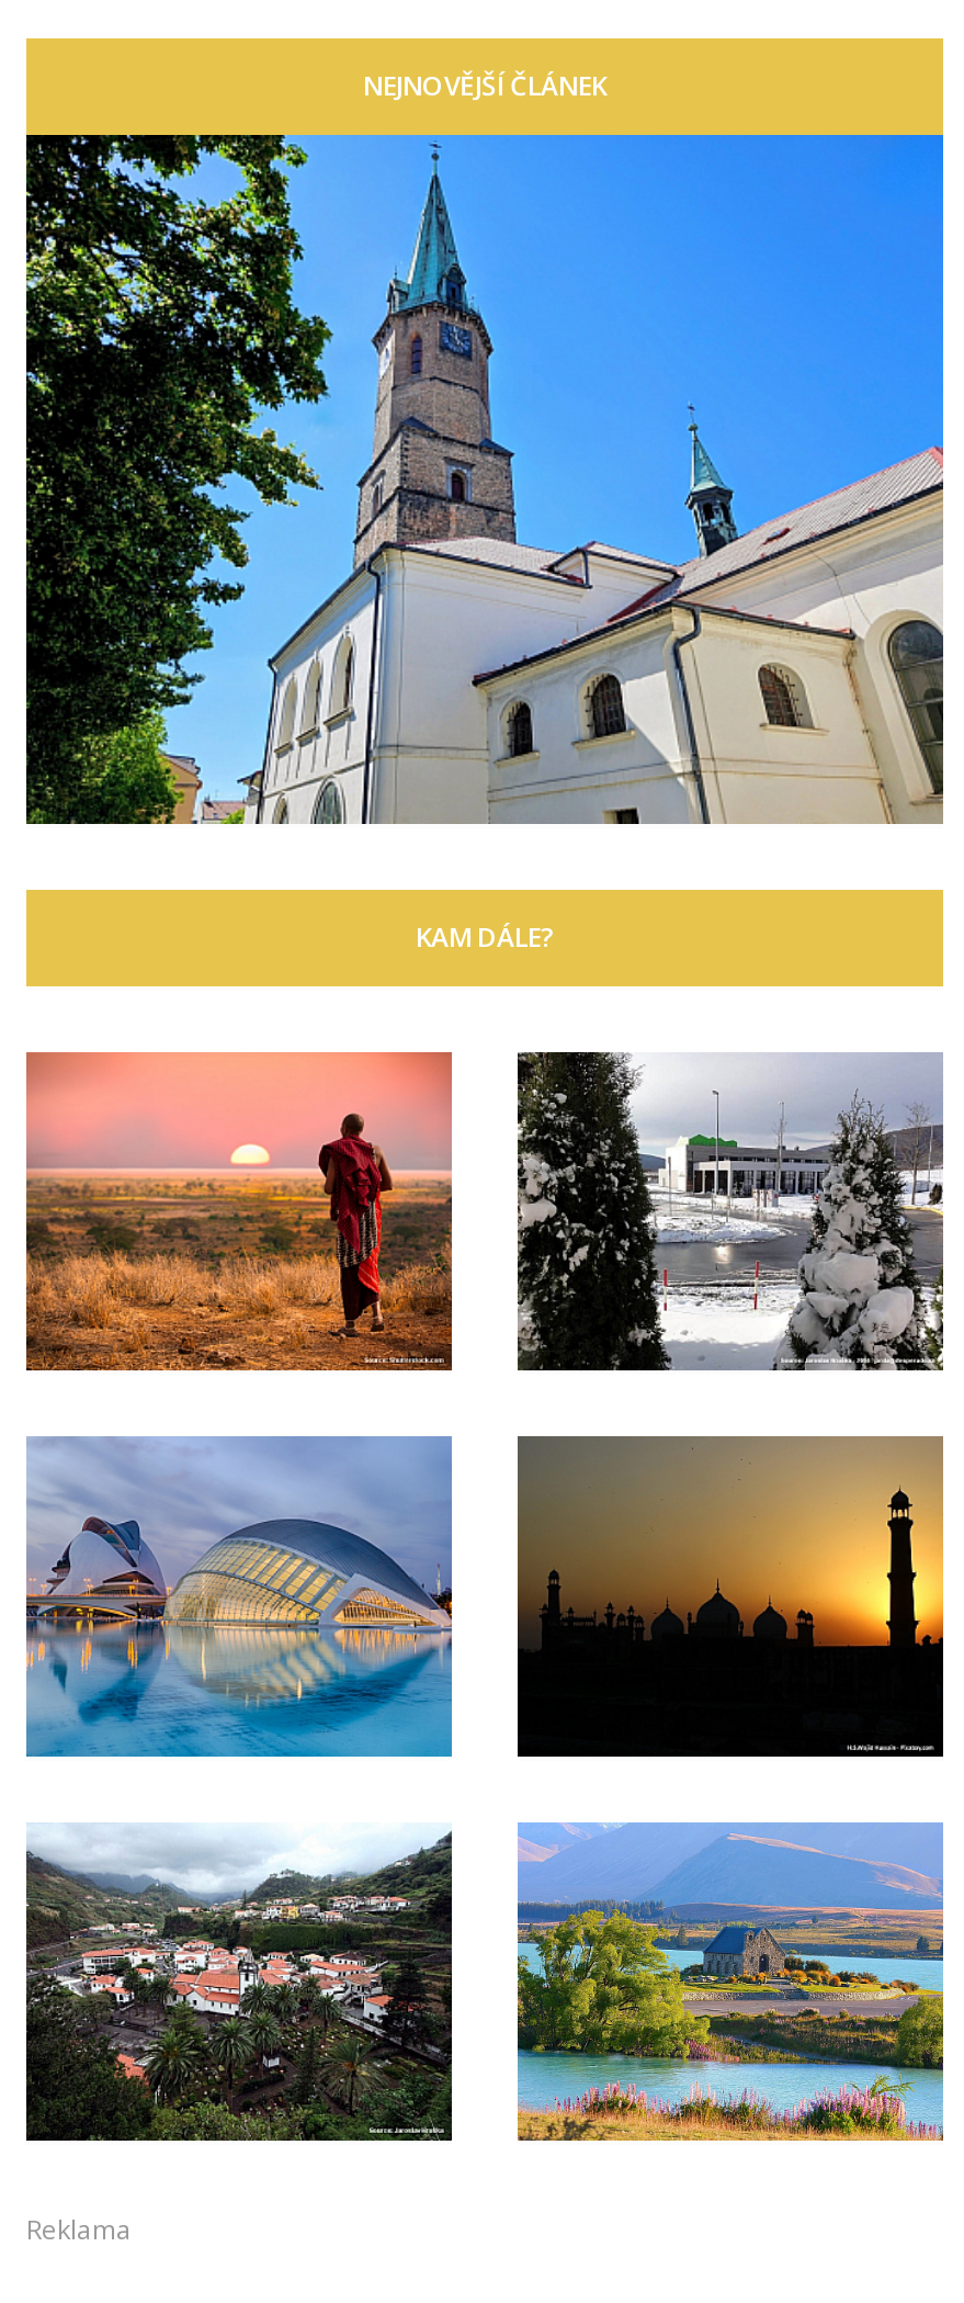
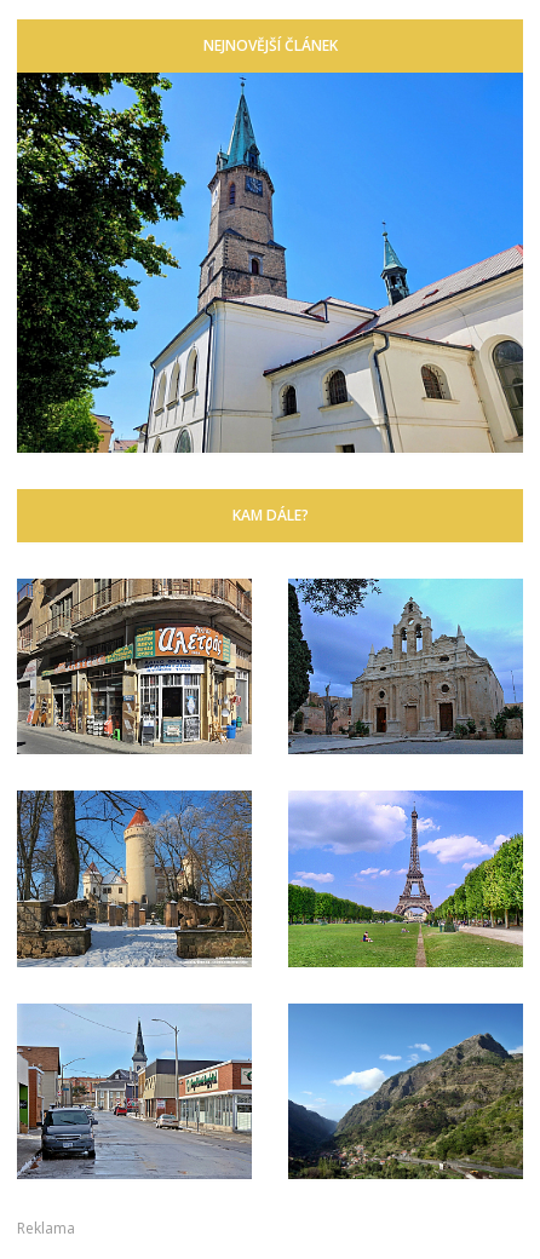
- [image]
+ [image]

- [image]
+ [image]

- [image]
+ [image]

- [image]
+ [image]

- [image]
+ [image]

- [image]
+ [image]
